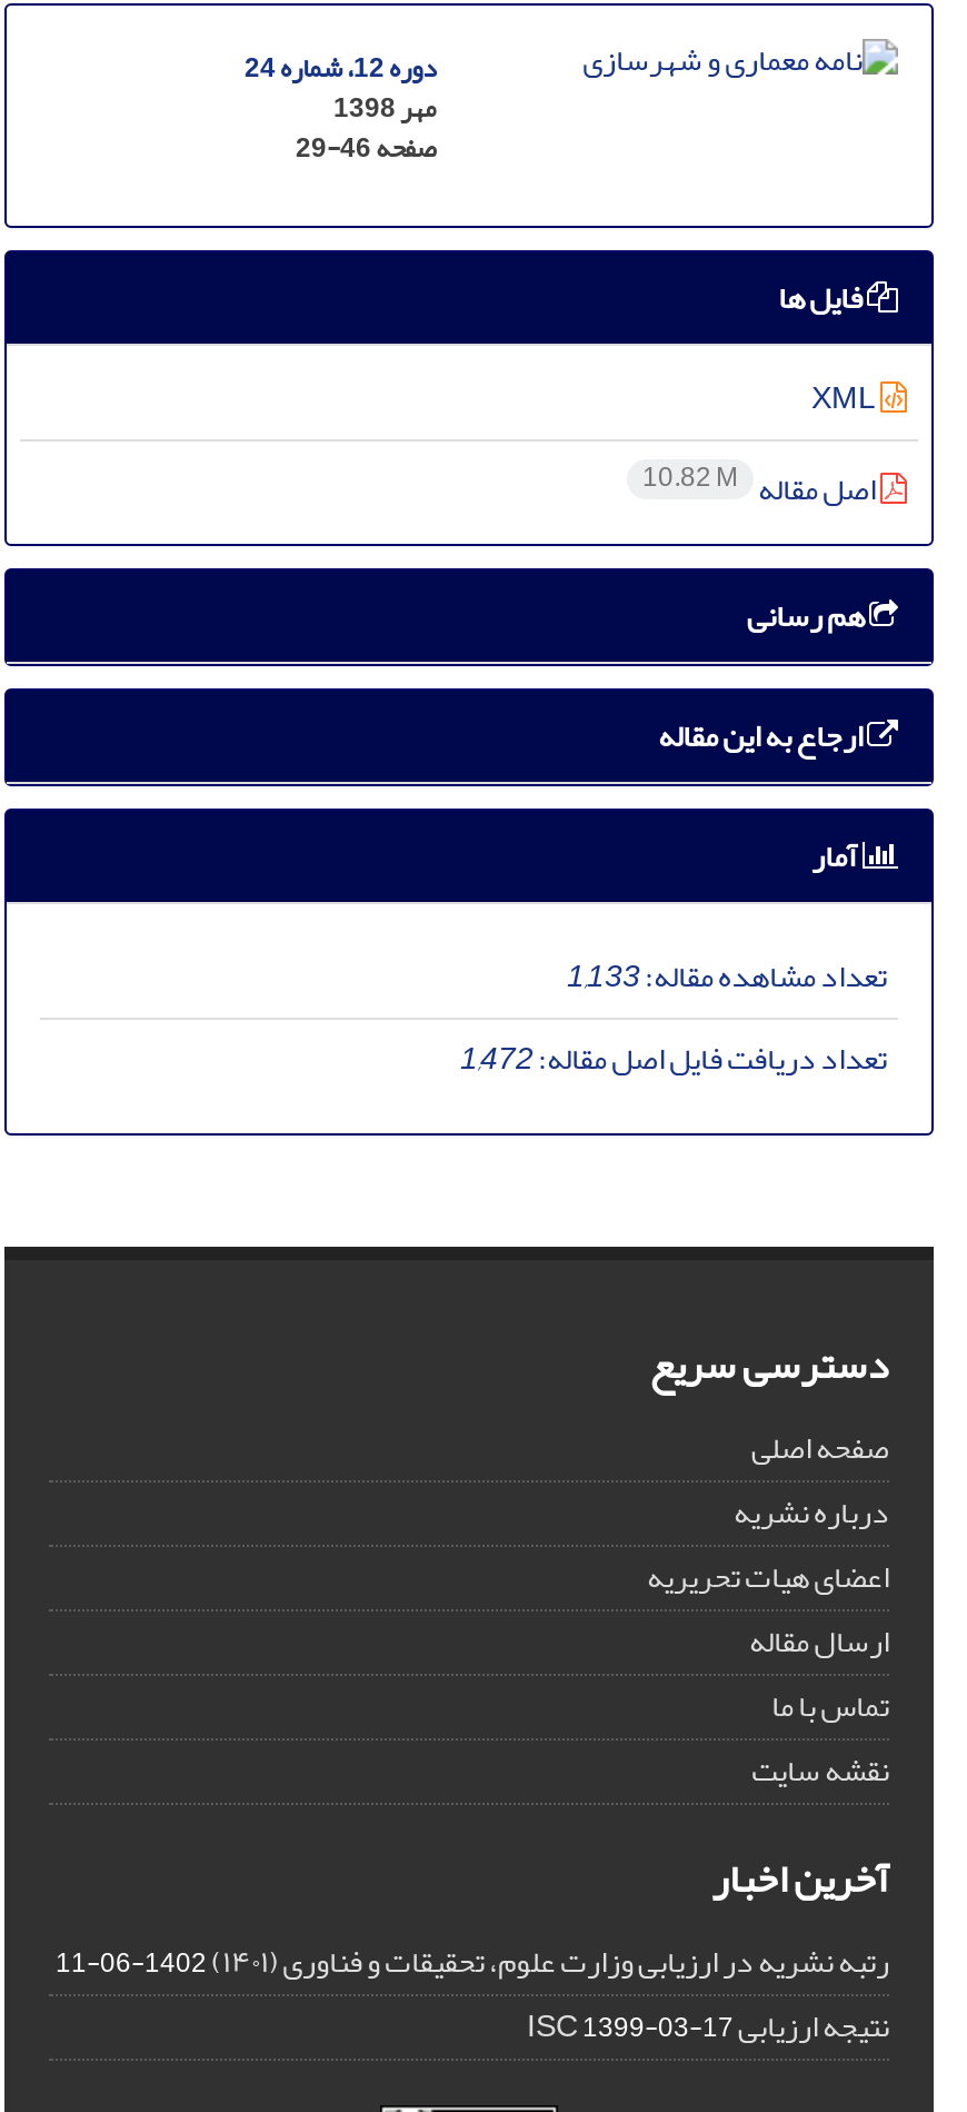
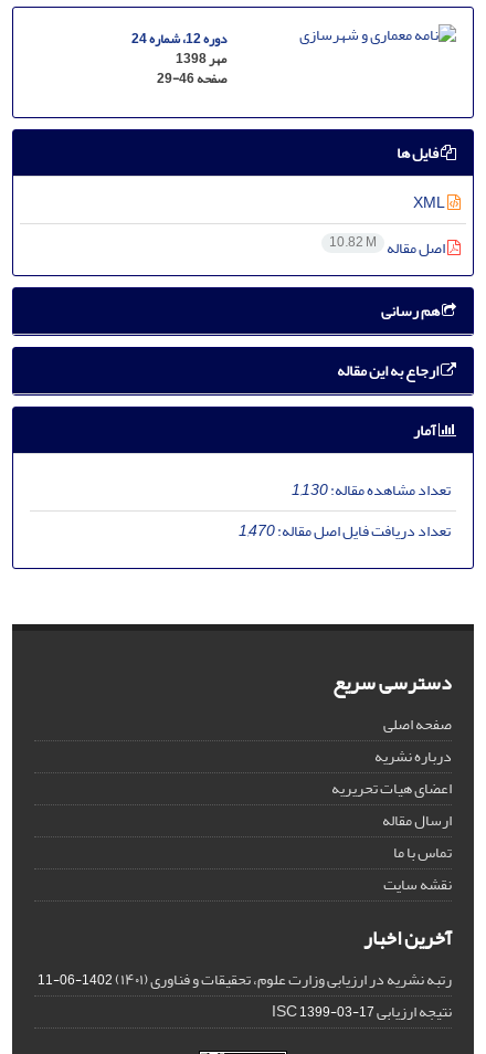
- تعداد مشاهده مقاله:1,133
+ تعداد مشاهده مقاله:1,130

- تعداد دریافت فایل اصل مقاله:1,472
+ تعداد دریافت فایل اصل مقاله:1,470
